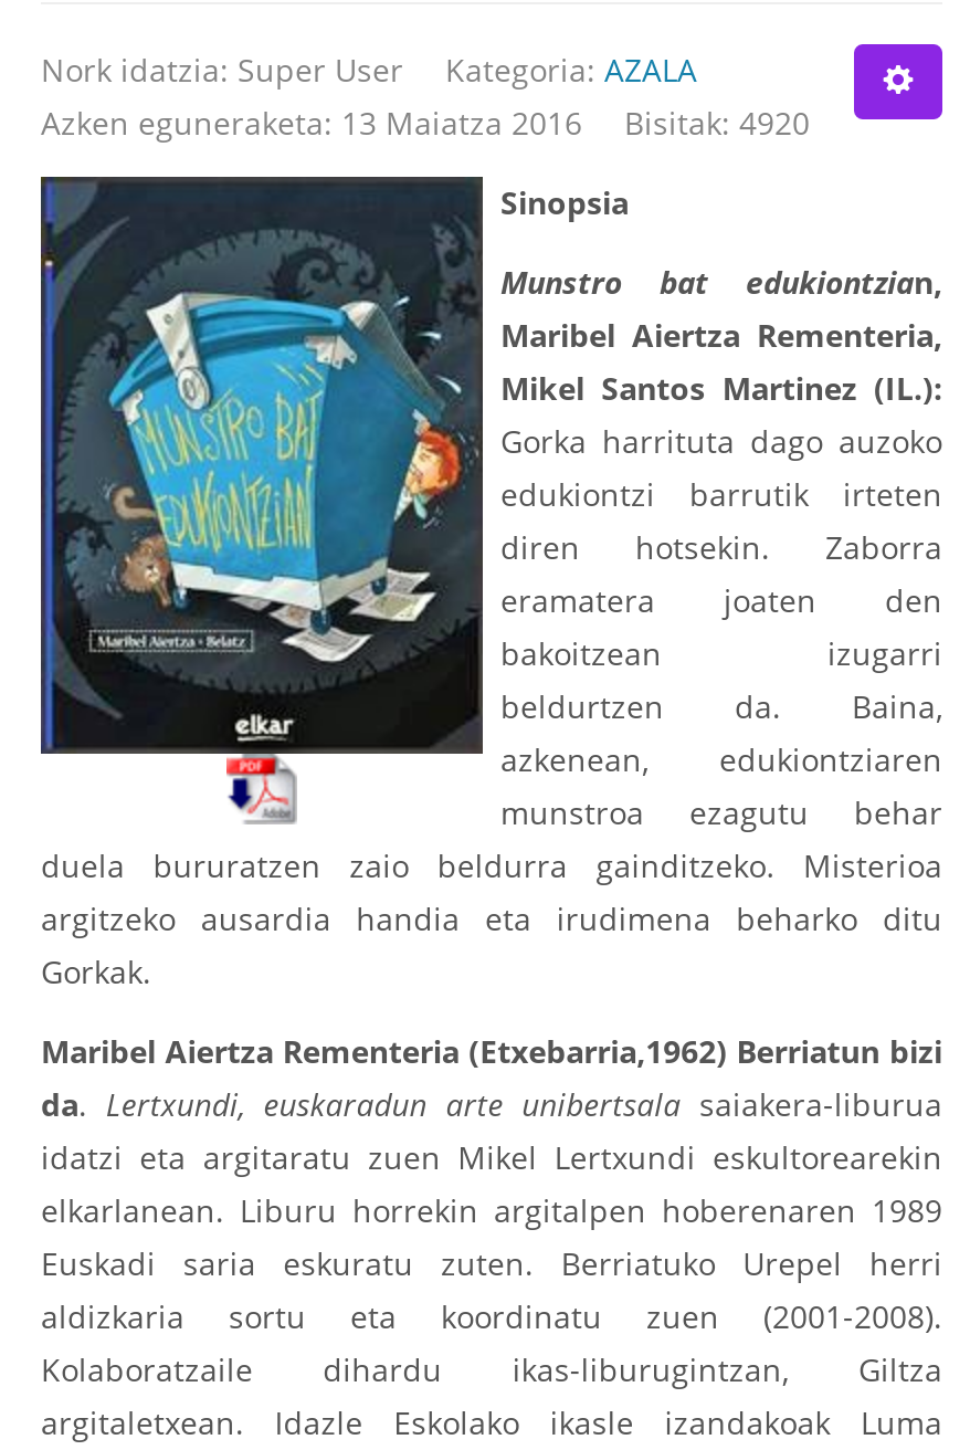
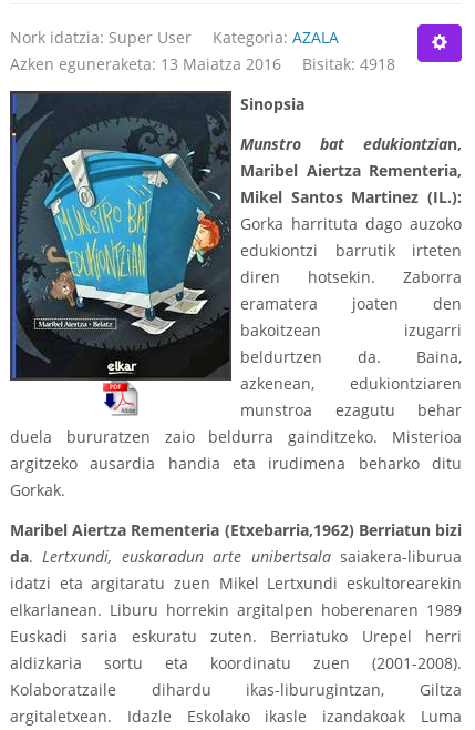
- Azken eguneraketa: 13 Maiatza 2016 Bisitak: 4920
+ Azken eguneraketa: 13 Maiatza 2016 Bisitak: 4918
